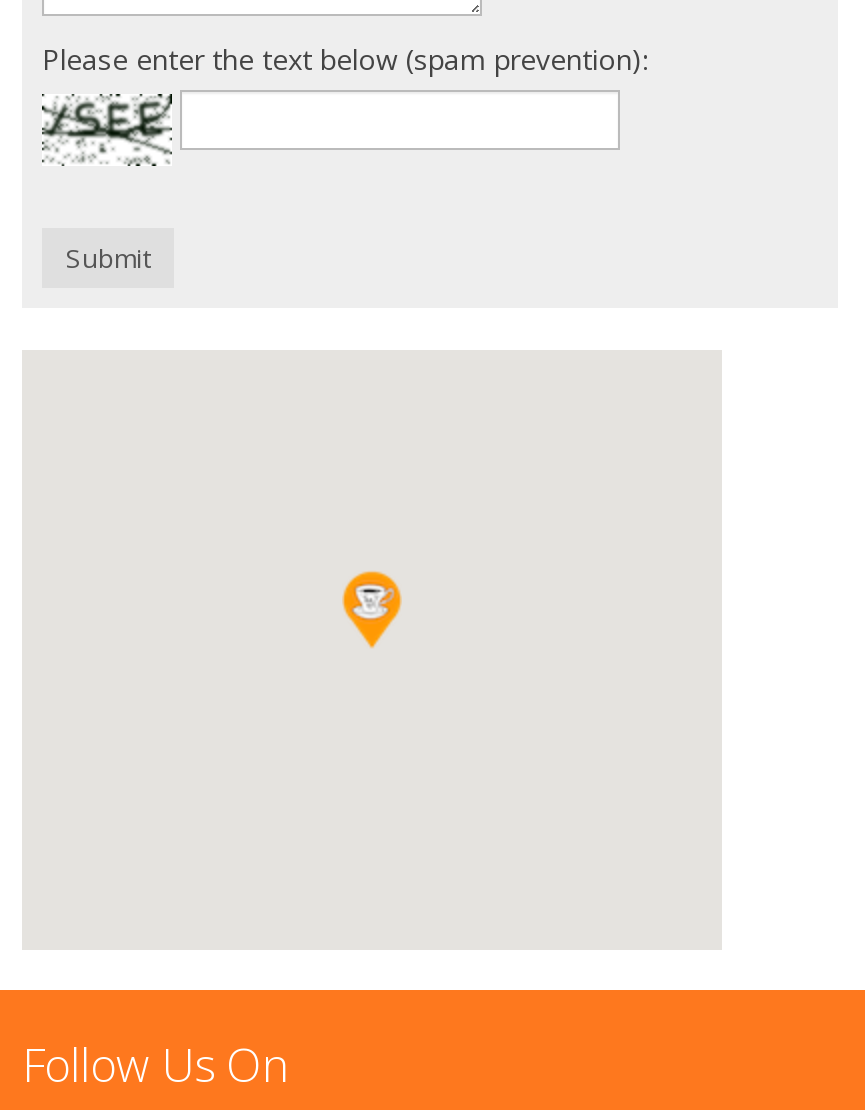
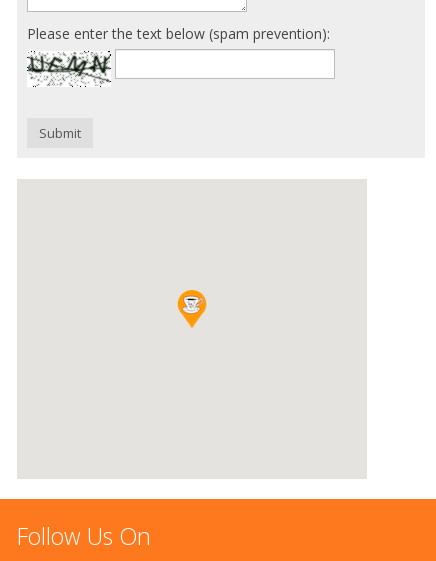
- [image]
+ [image]
